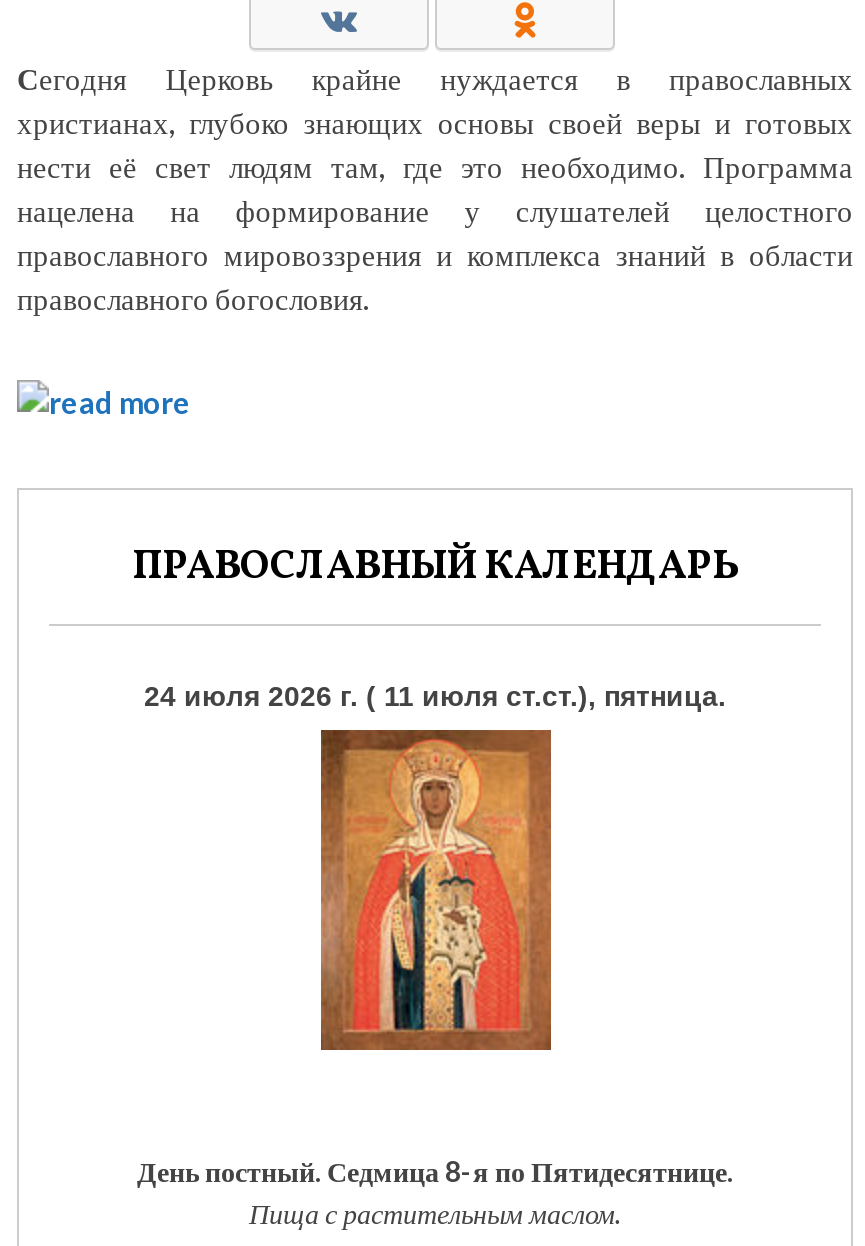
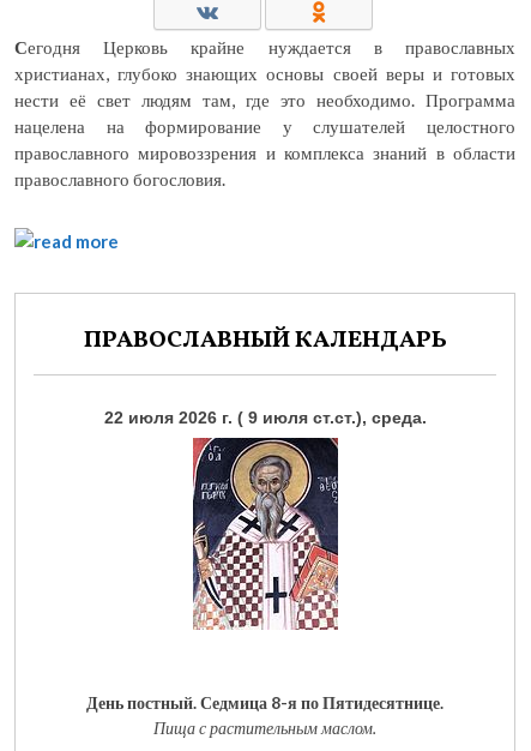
- 24 июля 2026 г. ( 11 июля ст.ст.), пятница.
+ 22 июля 2026 г. ( 9 июля ст.ст.), среда.

- [image]
+ [image]
